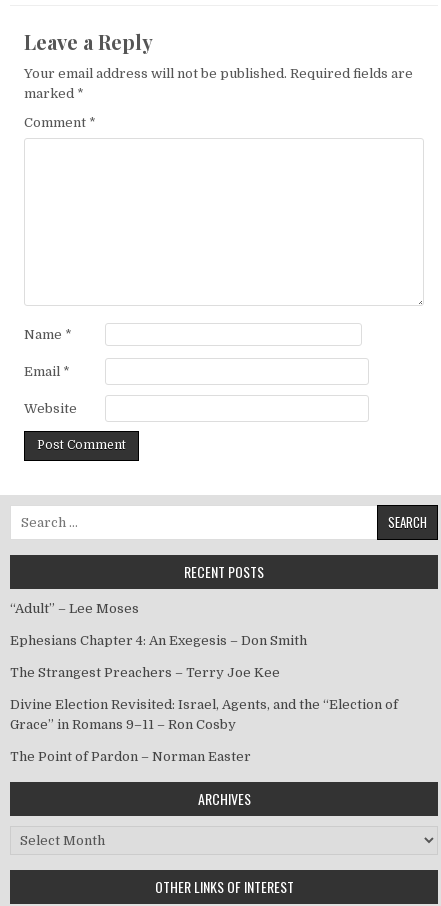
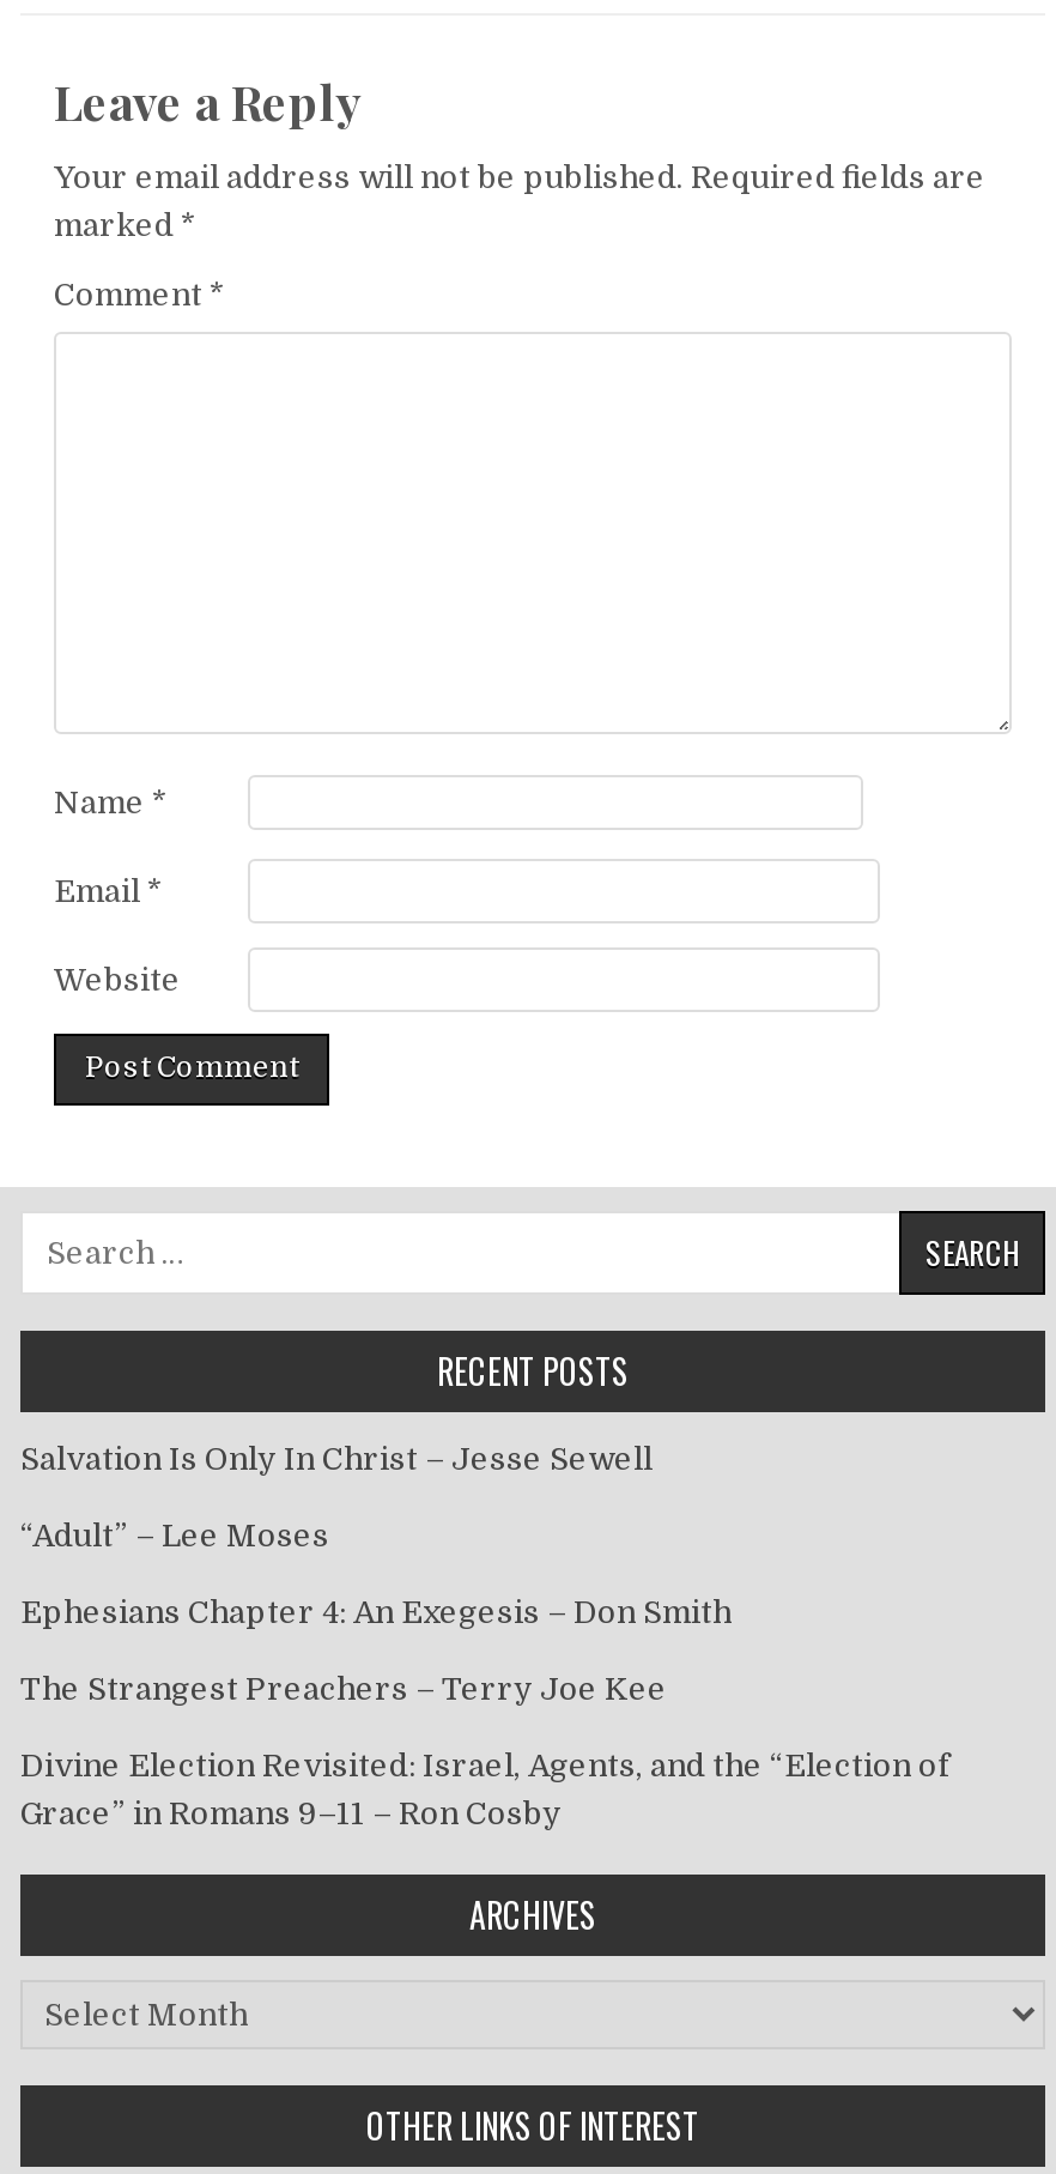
+ Salvation Is Only In Christ – Jesse Sewell

moved down: “Adult” – Lee Moses | Ephesians Chapter 4: An Exegesis – Don Smith | The Strangest Preachers – Terry Joe Kee | Divine Election Revisited: Israel, Agents, and the “Election of | Grace” in Romans 9–11 – Ron Cosby

- The Point of Pardon – Norman Easter
